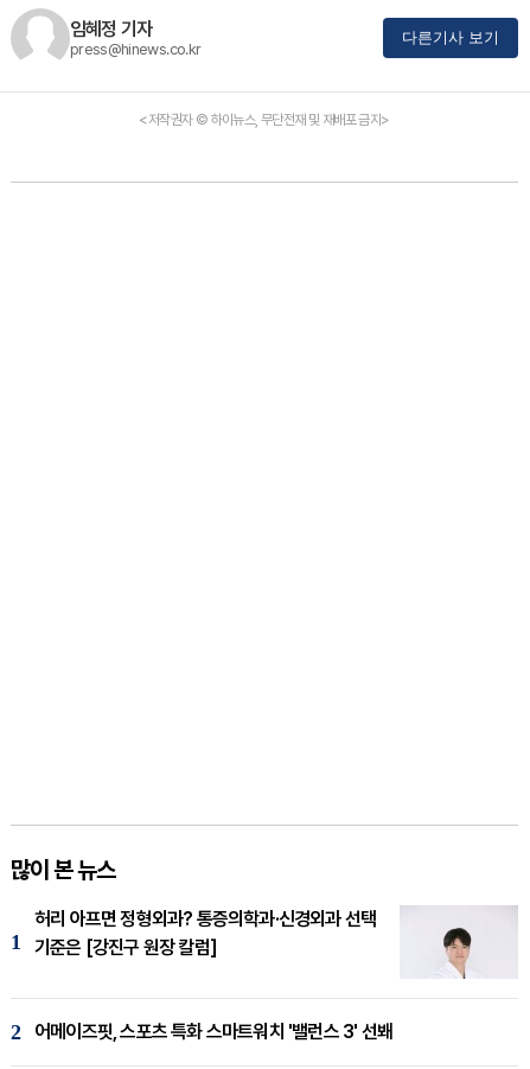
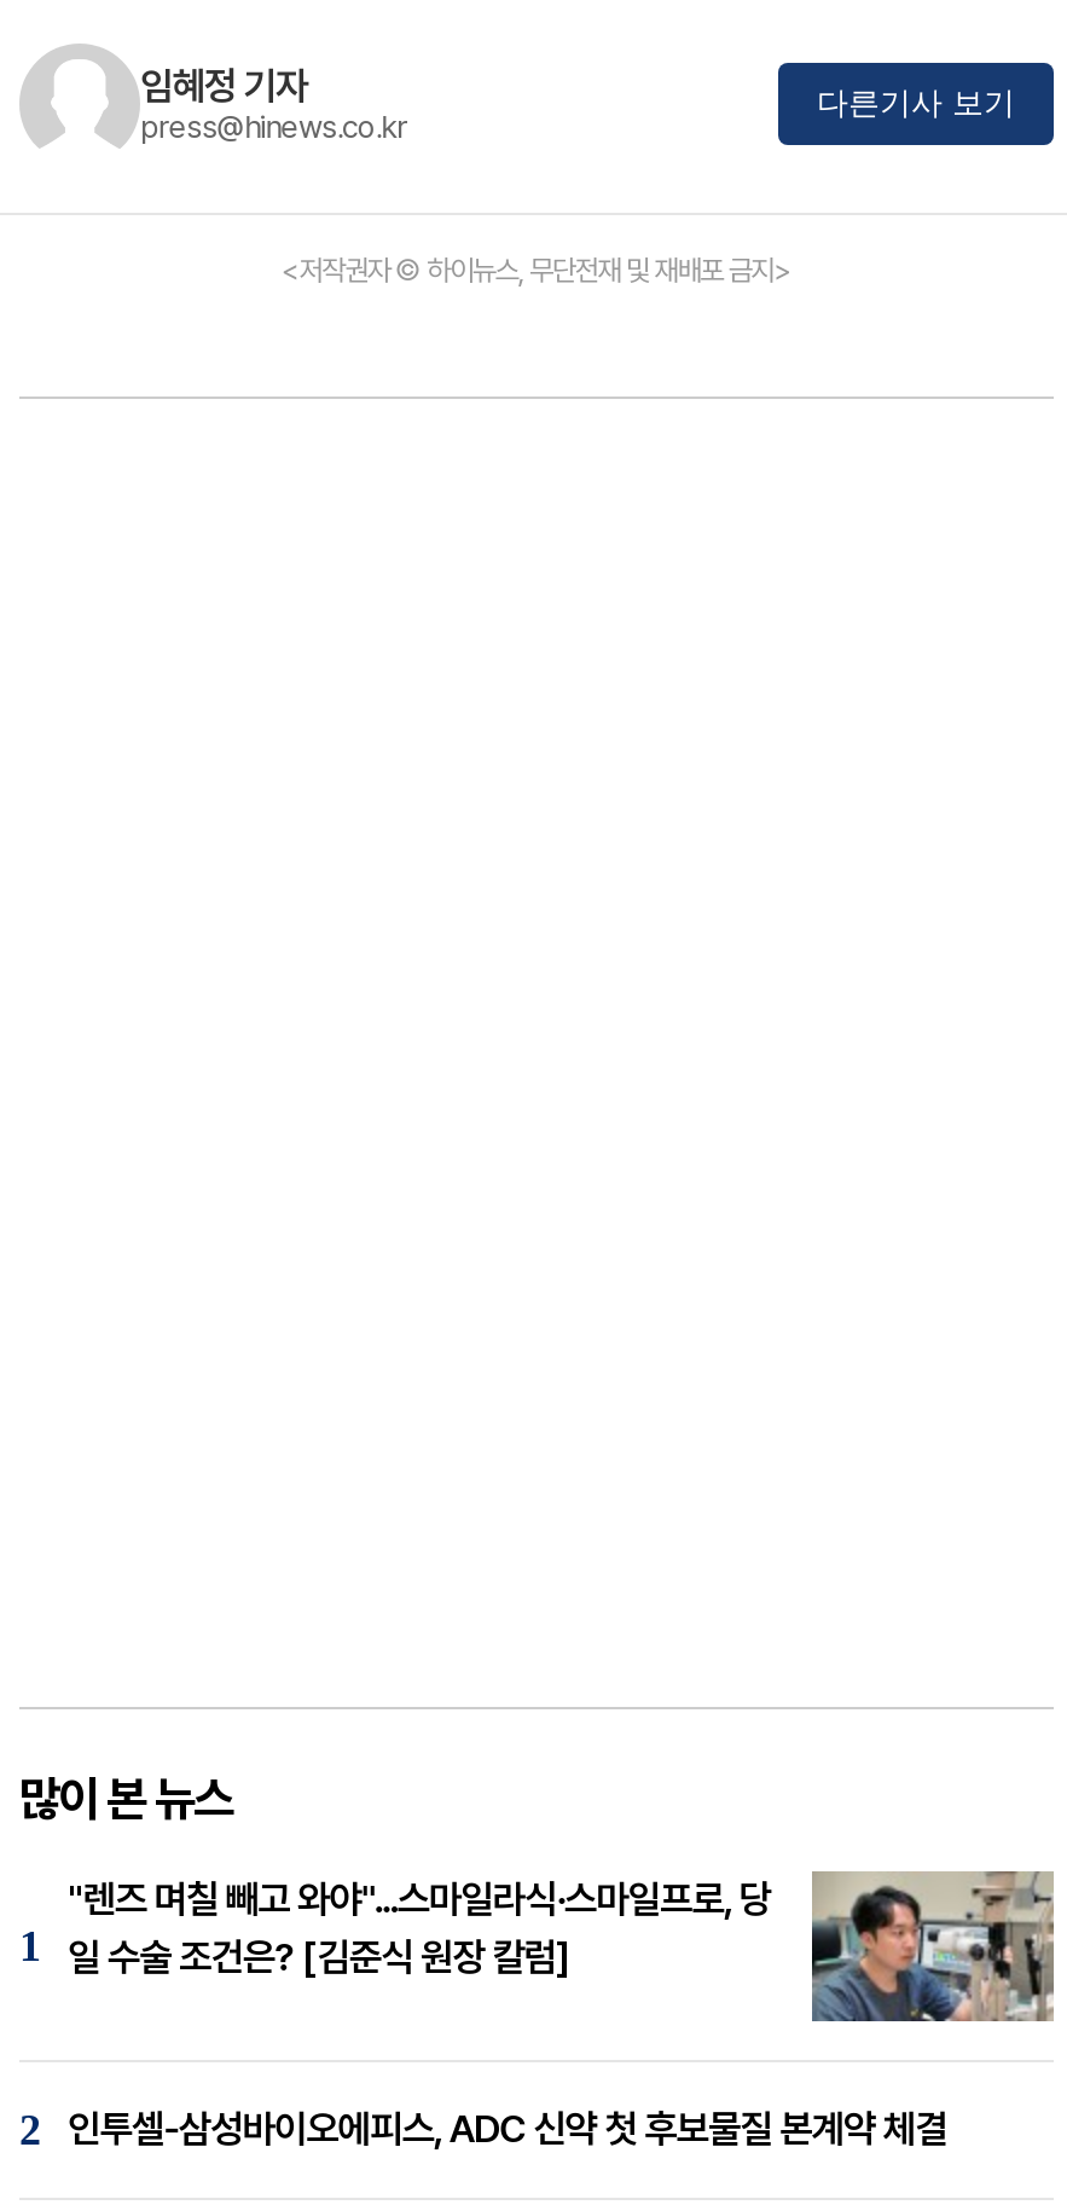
- [image]
- 허리 아프면 정형외과? 통증의학과·신경외과 선택
- 기준은 [강진구 원장 칼럼]
+ [image]
+ "렌즈 며칠 빼고 와야"...스마일라식·스마일프로, 당
+ 일 수술 조건은? [김준식 원장 칼럼]

- 어메이즈핏, 스포츠 특화 스마트워치 '밸런스 3' 선봬
+ 인투셀-삼성바이오에피스, ADC 신약 첫 후보물질 본계약 체결
